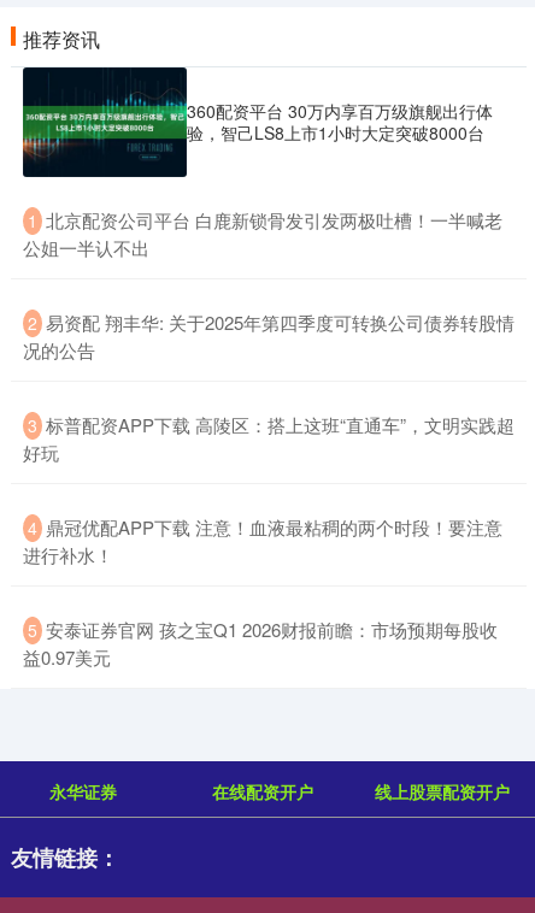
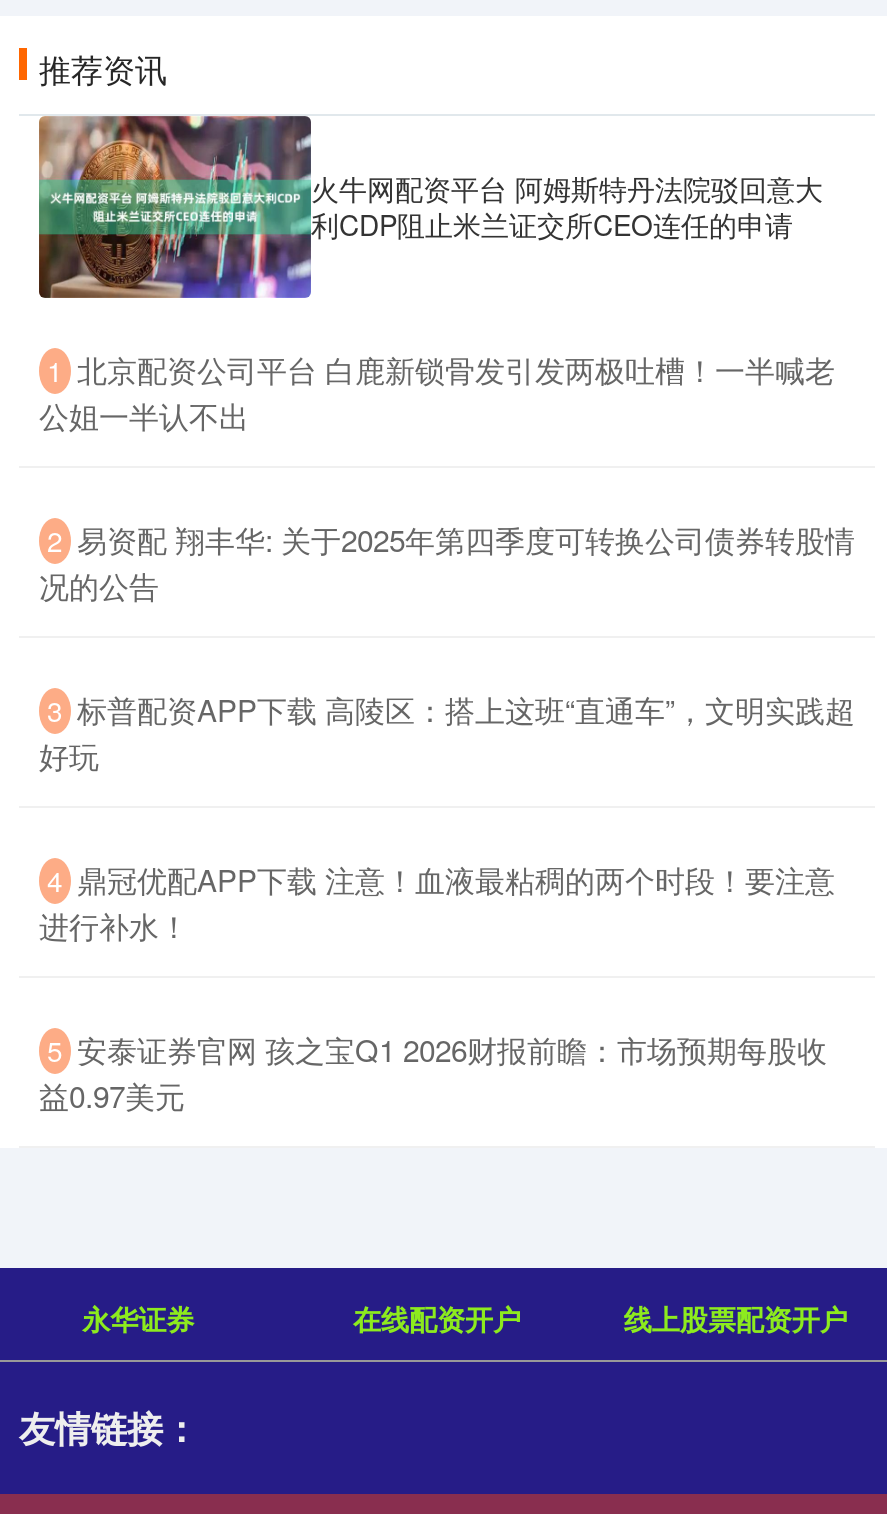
- [image]
- 360配资平台 30万内享百万级旗舰出行体
- 验，智己LS8上市1小时大定突破8000台
+ [image]
+ 火牛网配资平台 阿姆斯特丹法院驳回意大
+ 利CDP阻止米兰证交所CEO连任的申请
